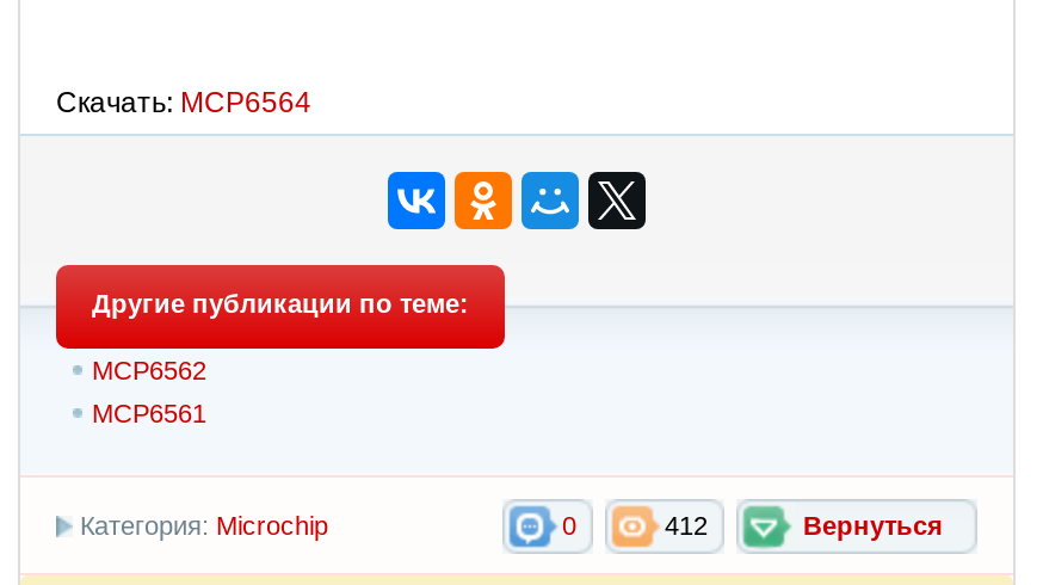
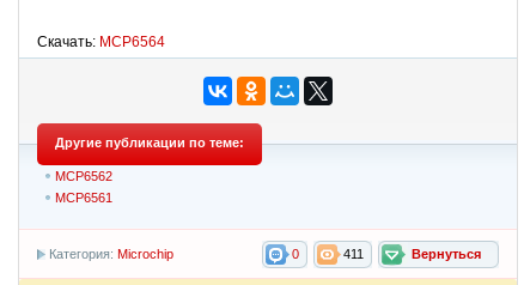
- 412
+ 411
